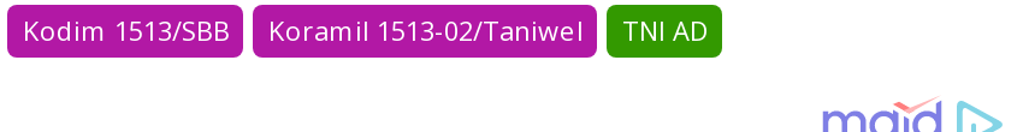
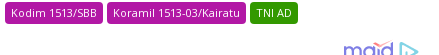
- Koramil 1513-02/Taniwel
+ Koramil 1513-03/Kairatu
